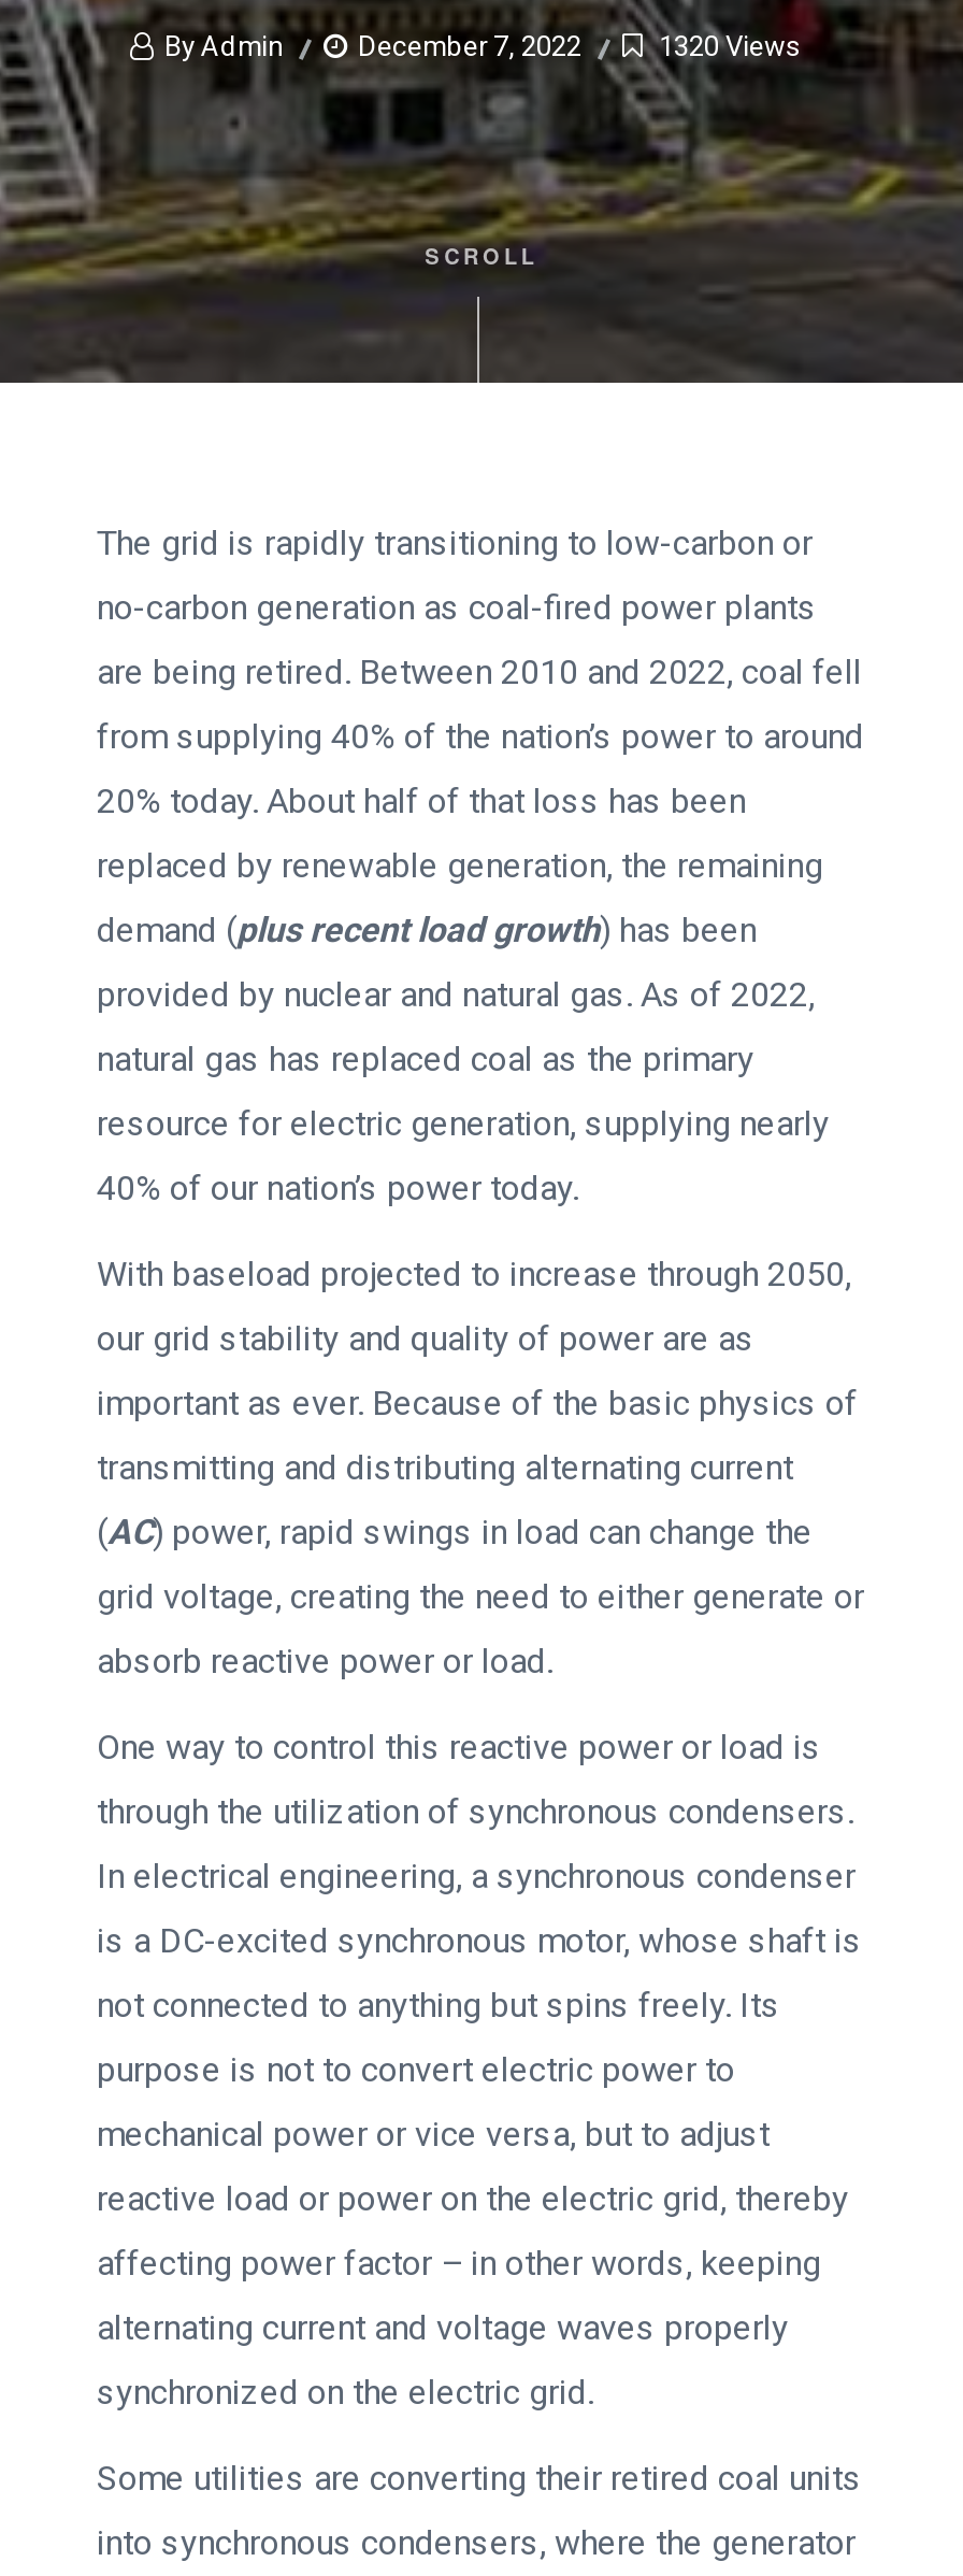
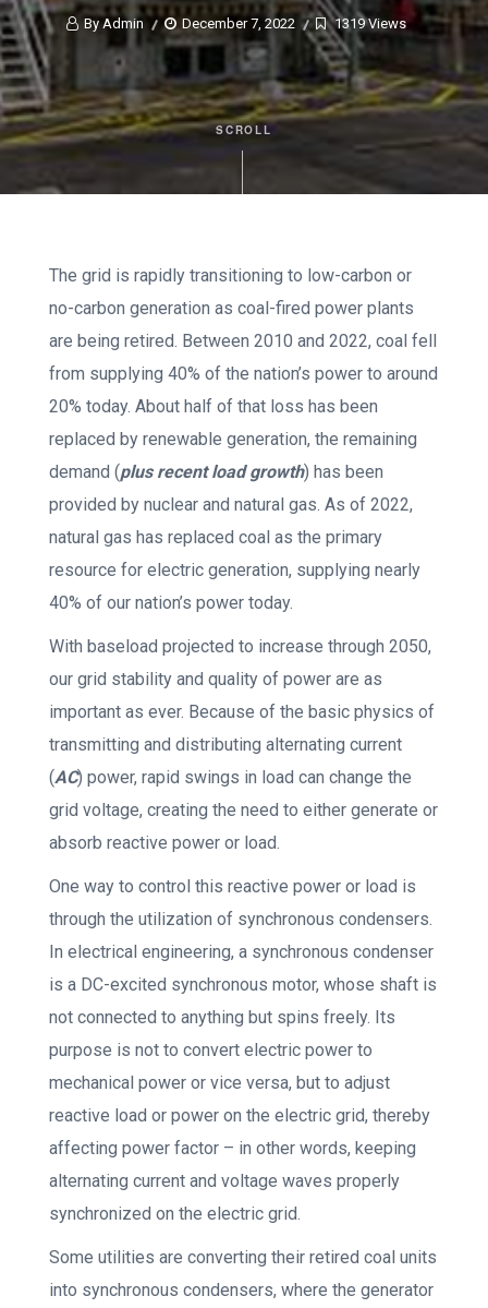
- 1320 Views
+ 1319 Views
